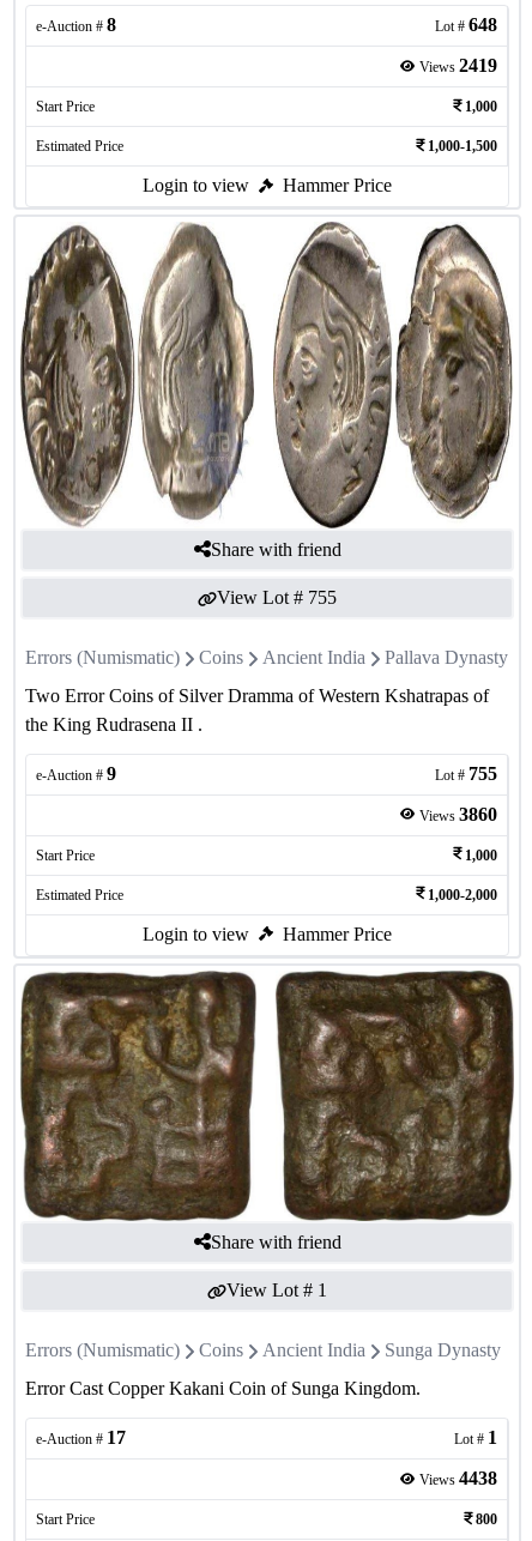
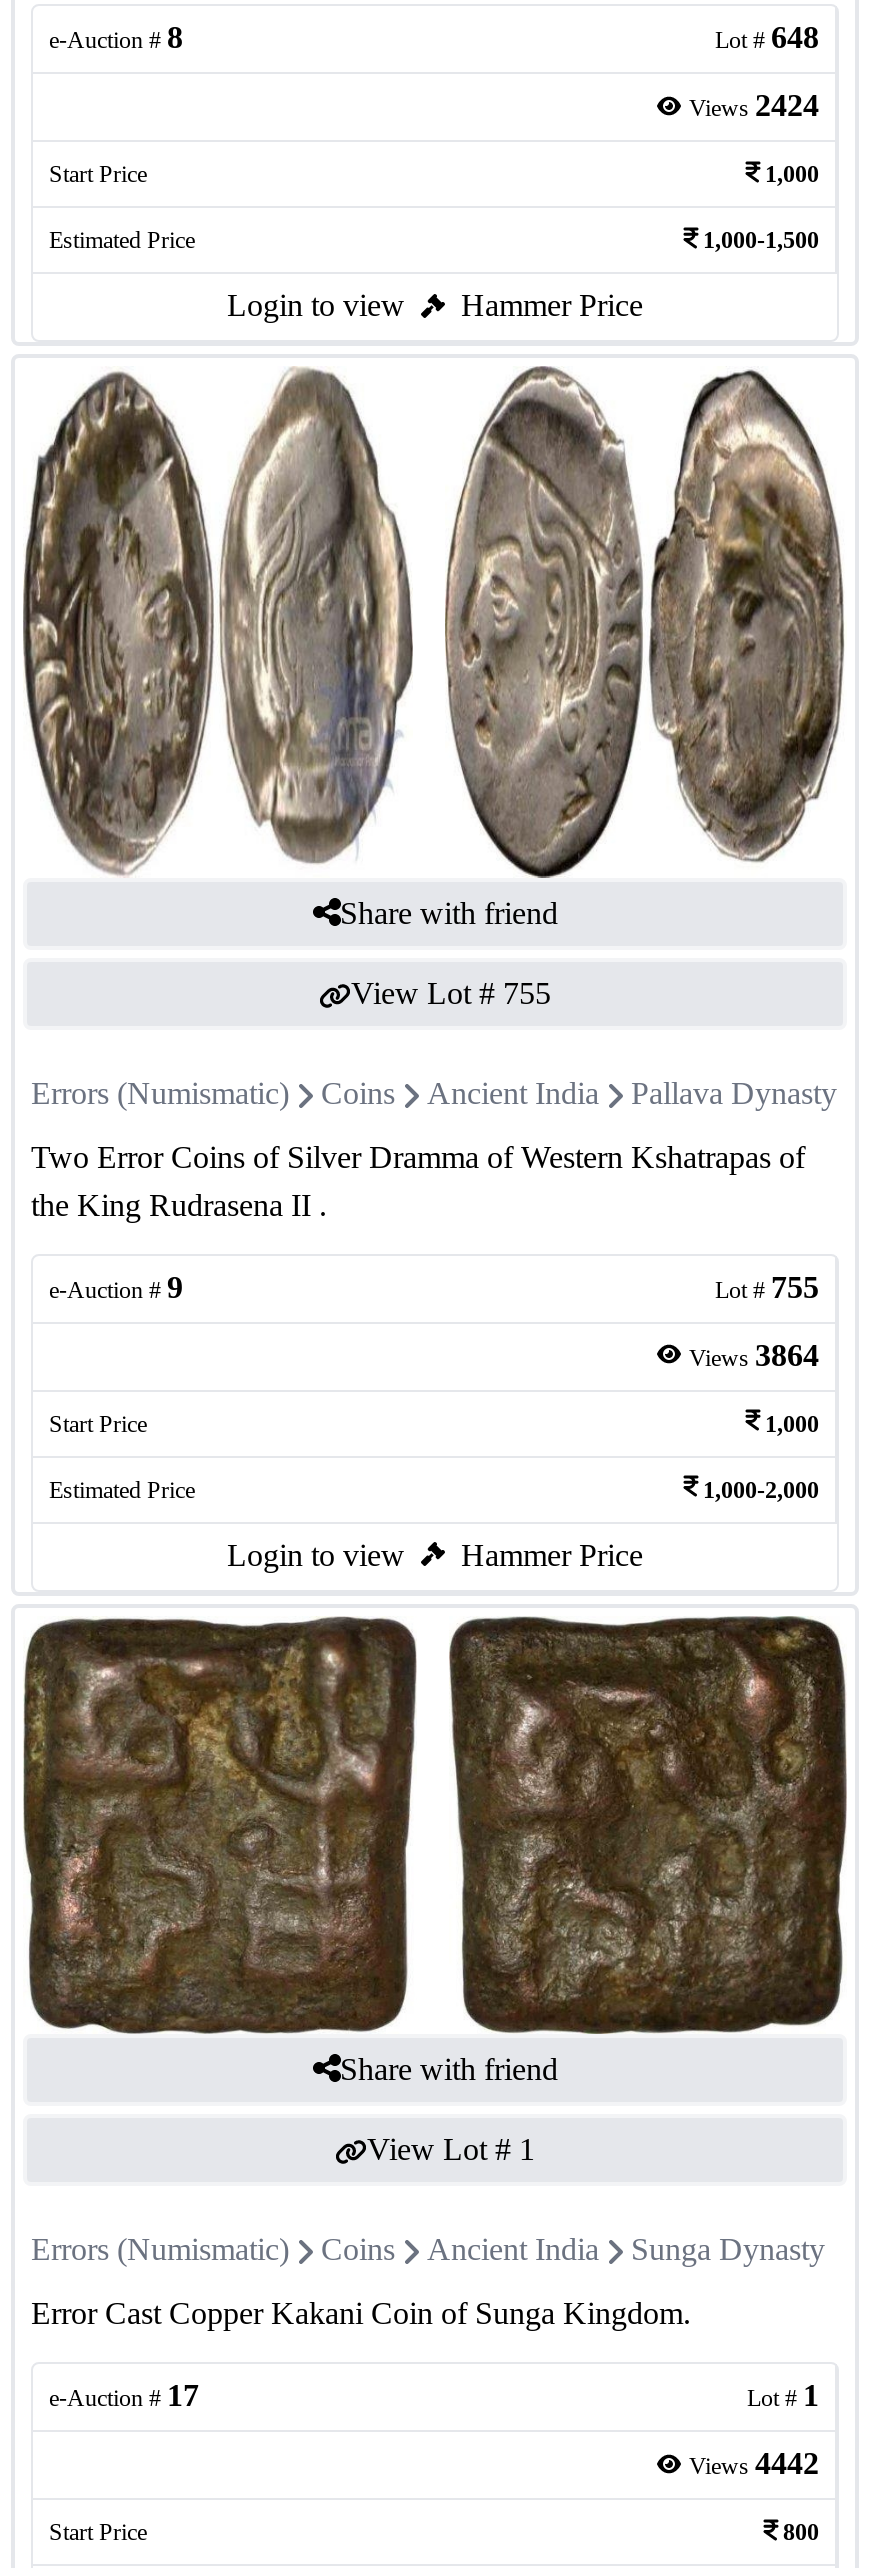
- Views 2419
+ Views 2424

- Views 3860
+ Views 3864

- Views 4438
+ Views 4442
